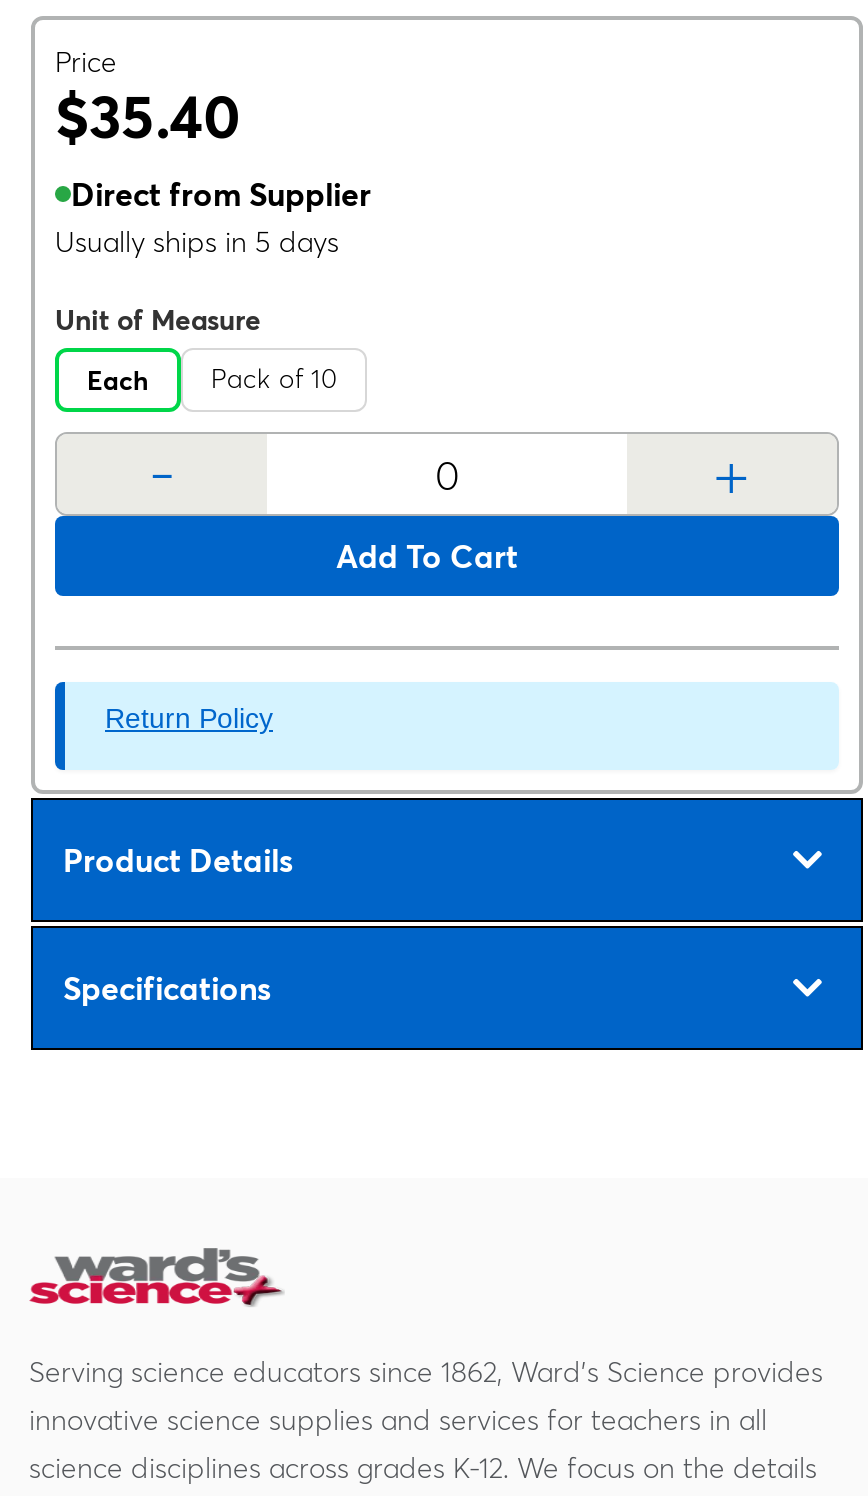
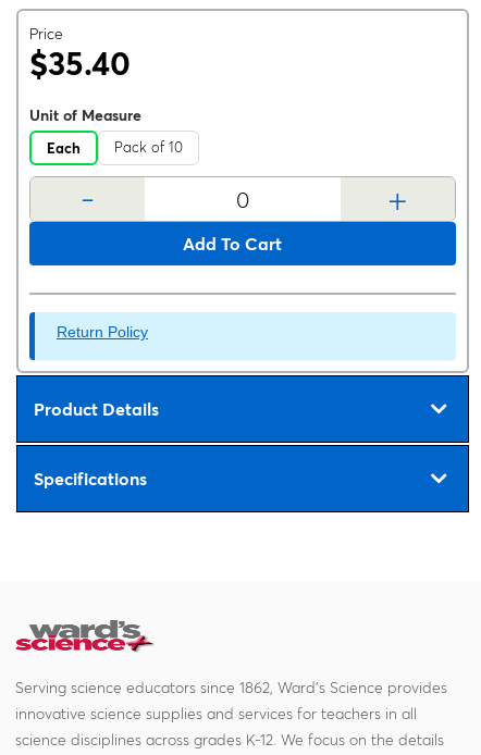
- Direct from Supplier
- Usually ships in 5 days
